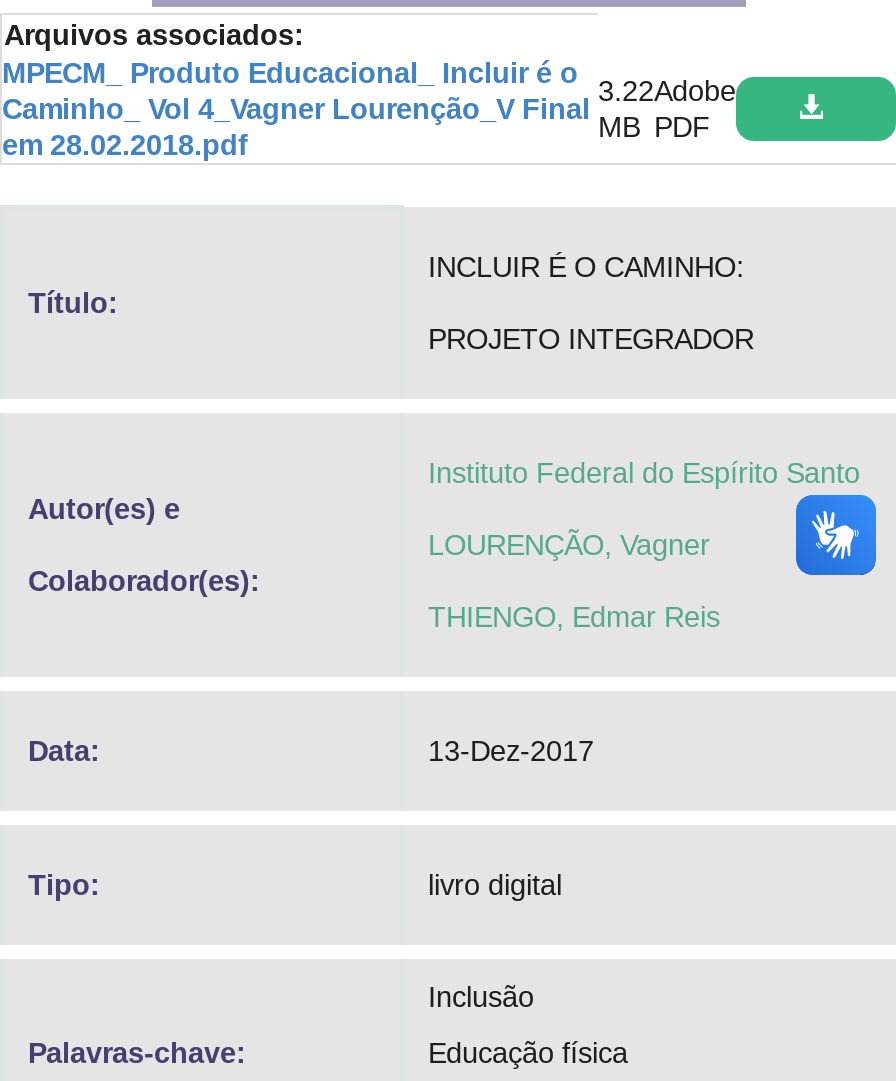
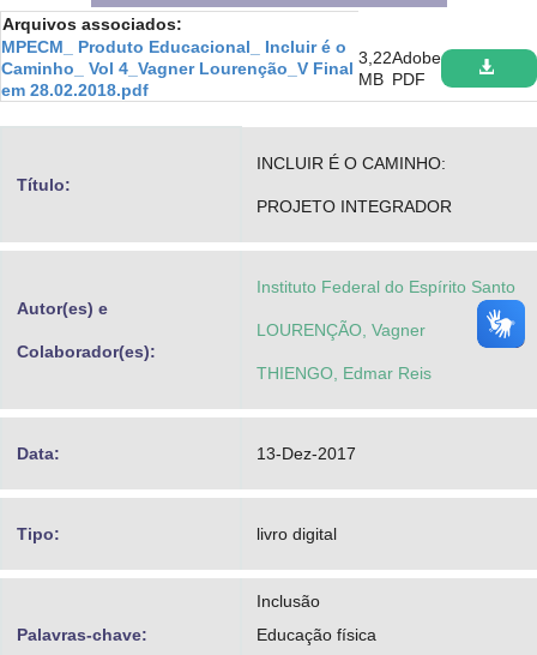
- 3.22 Adobe
+ 3,22 Adobe
